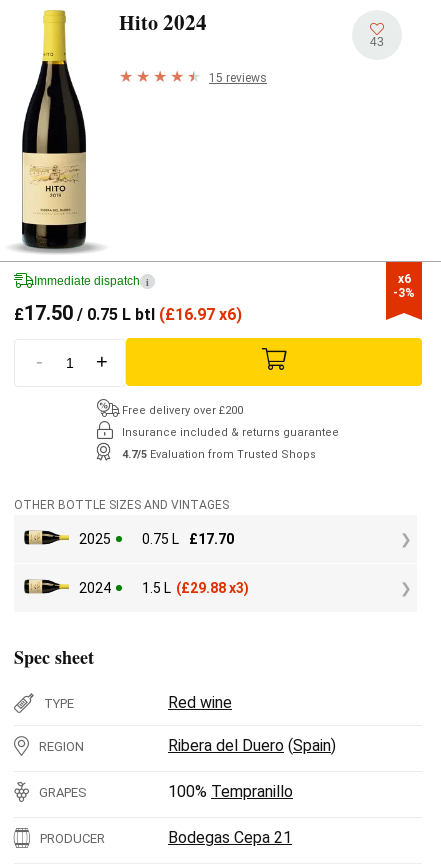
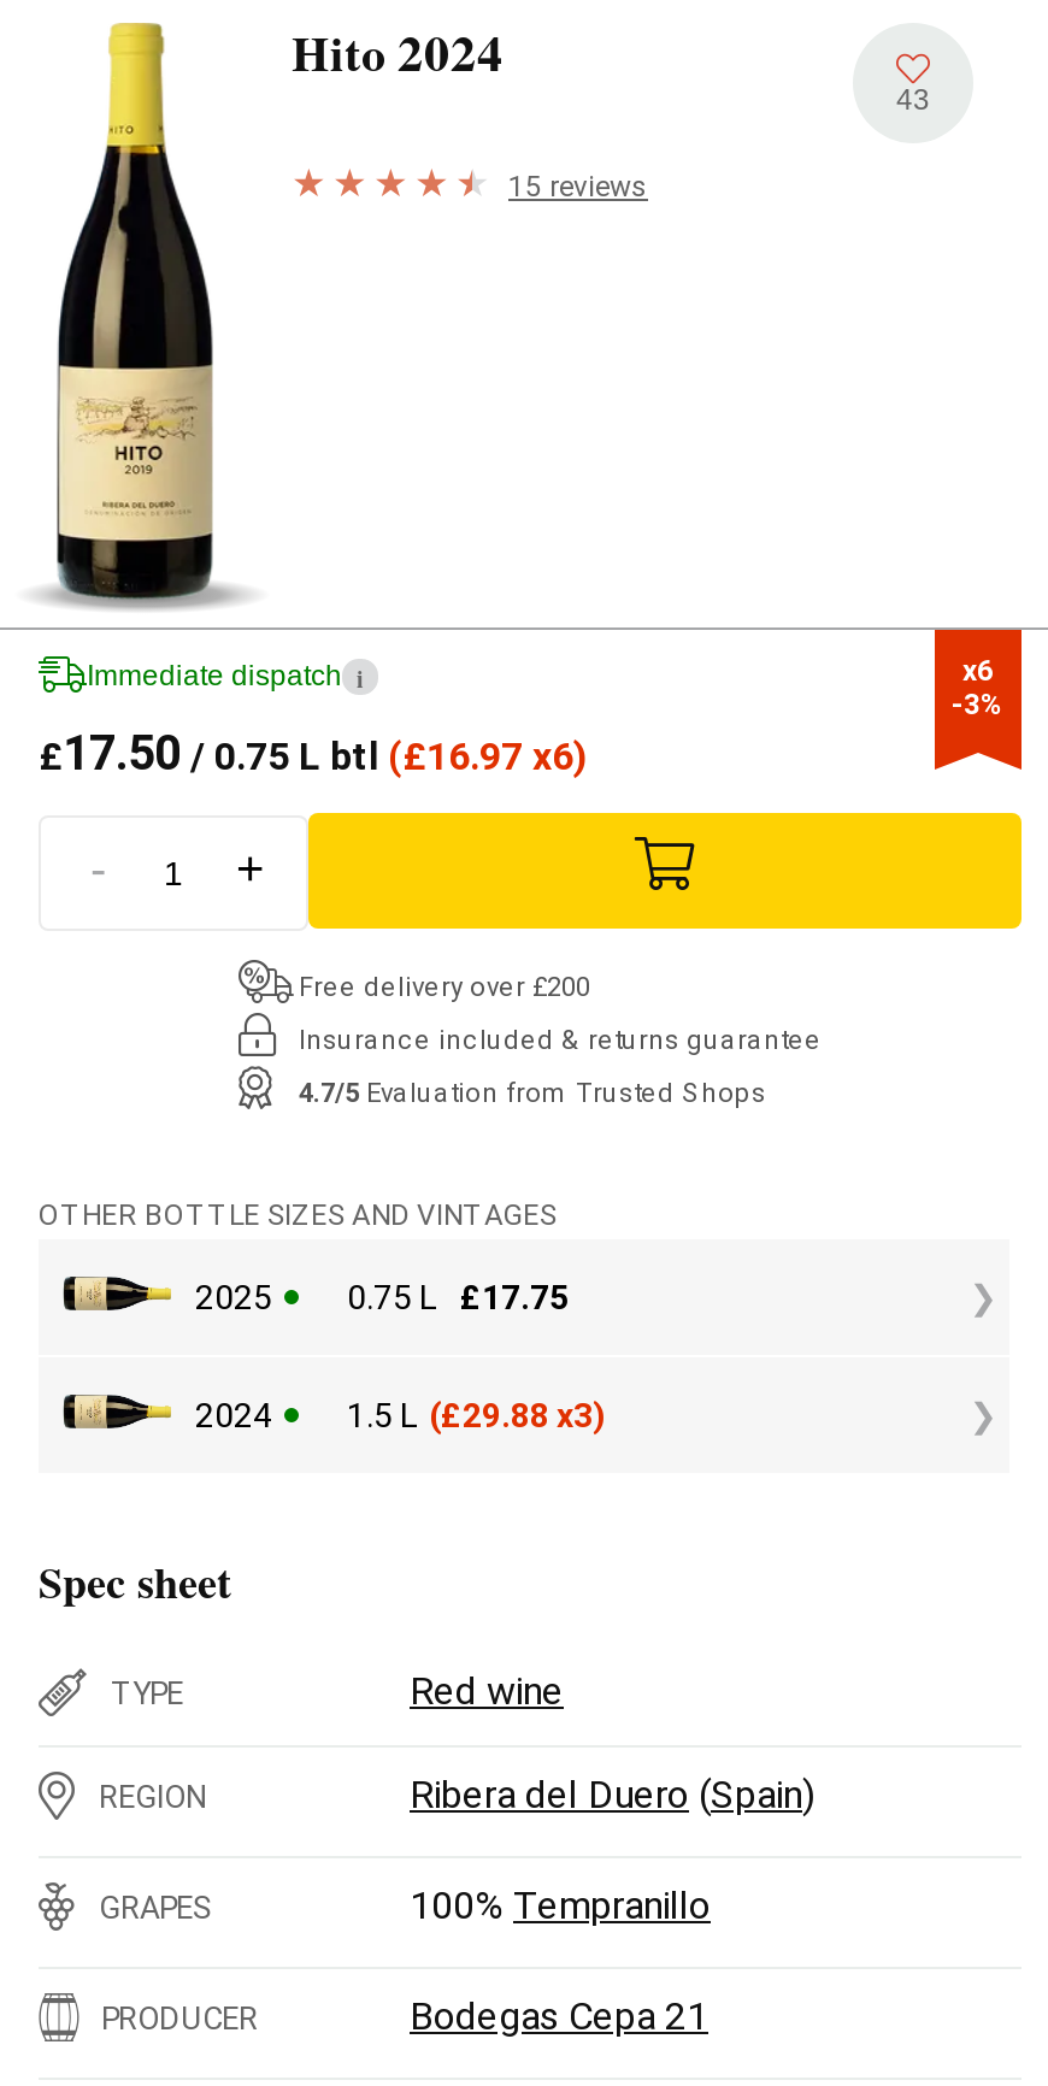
- 2025 0.75 L £17.70
+ 2025 0.75 L £17.75
